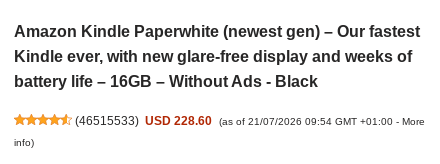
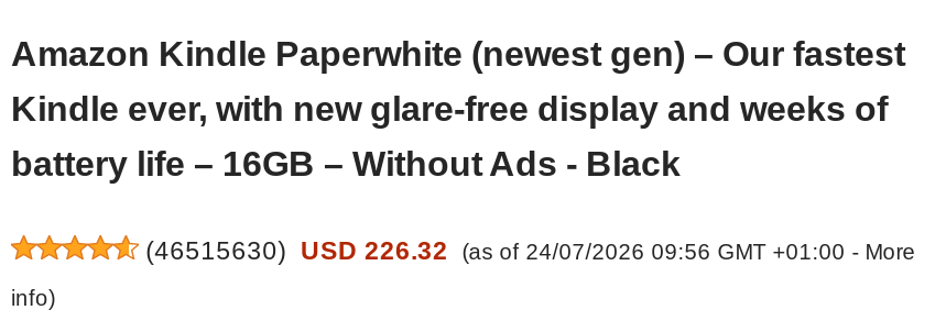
- (46515533) USD 228.60 (as of 21/07/2026 09:54 GMT +01:00 - More
+ (46515630) USD 226.32 (as of 24/07/2026 09:56 GMT +01:00 - More
